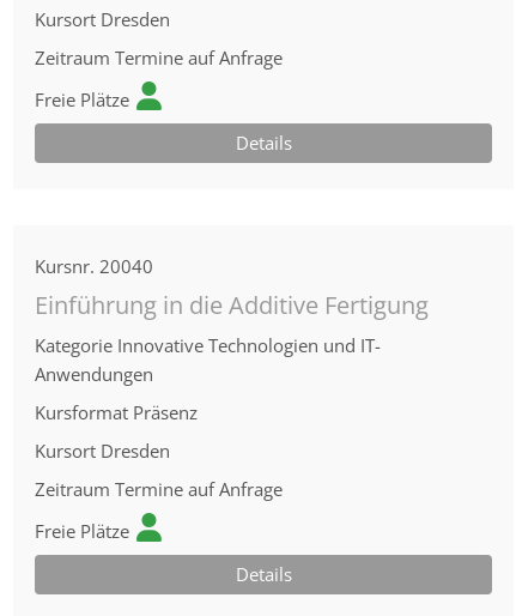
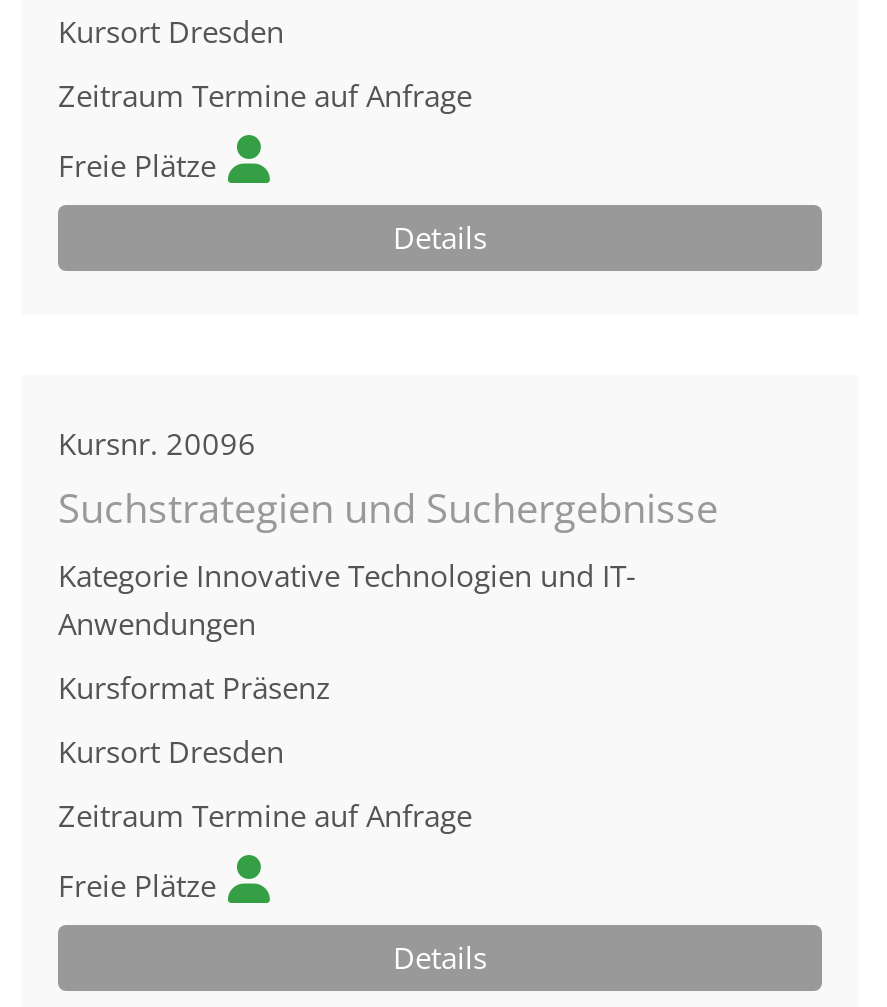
- Kursnr. 20040
- Einführung in die Additive Fertigung
+ Kursnr. 20096
+ Suchstrategien und Suchergebnisse
